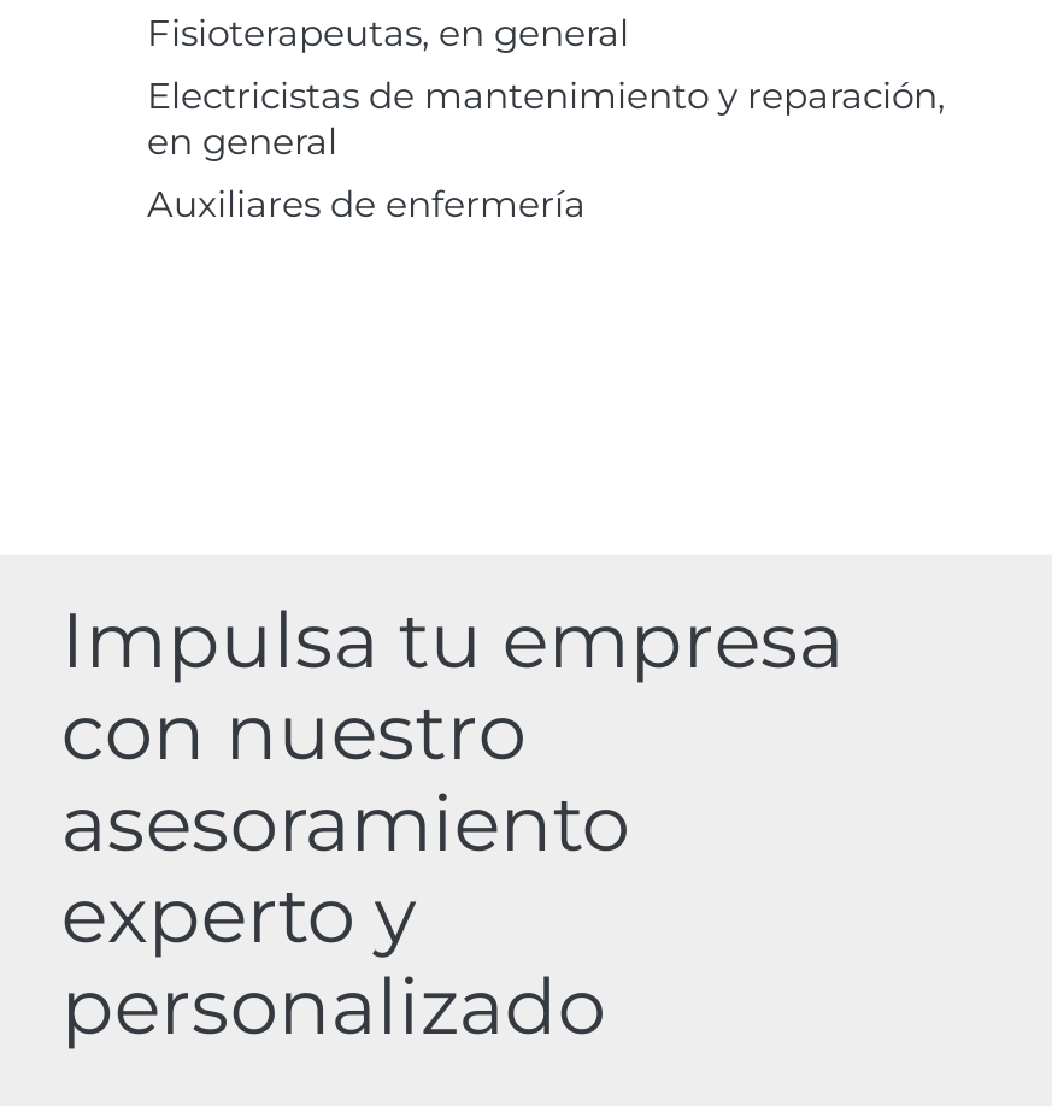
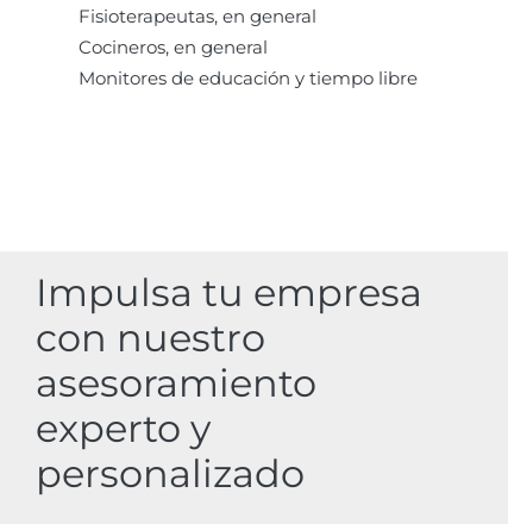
- Electricistas de mantenimiento y reparación,
- en general
- Auxiliares de enfermería
+ Cocineros, en general
+ Monitores de educación y tiempo libre
